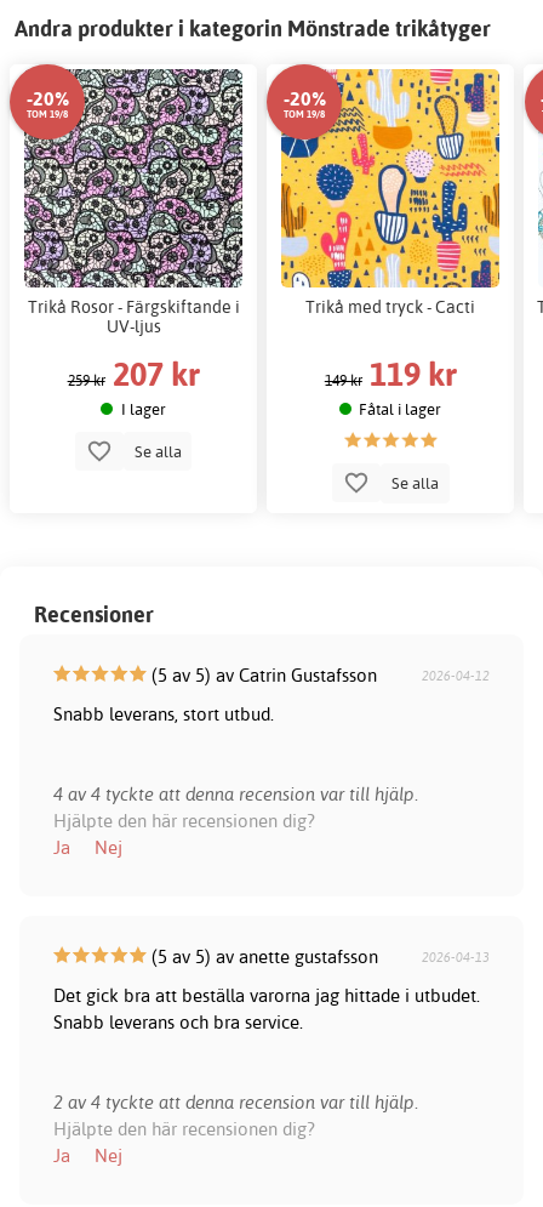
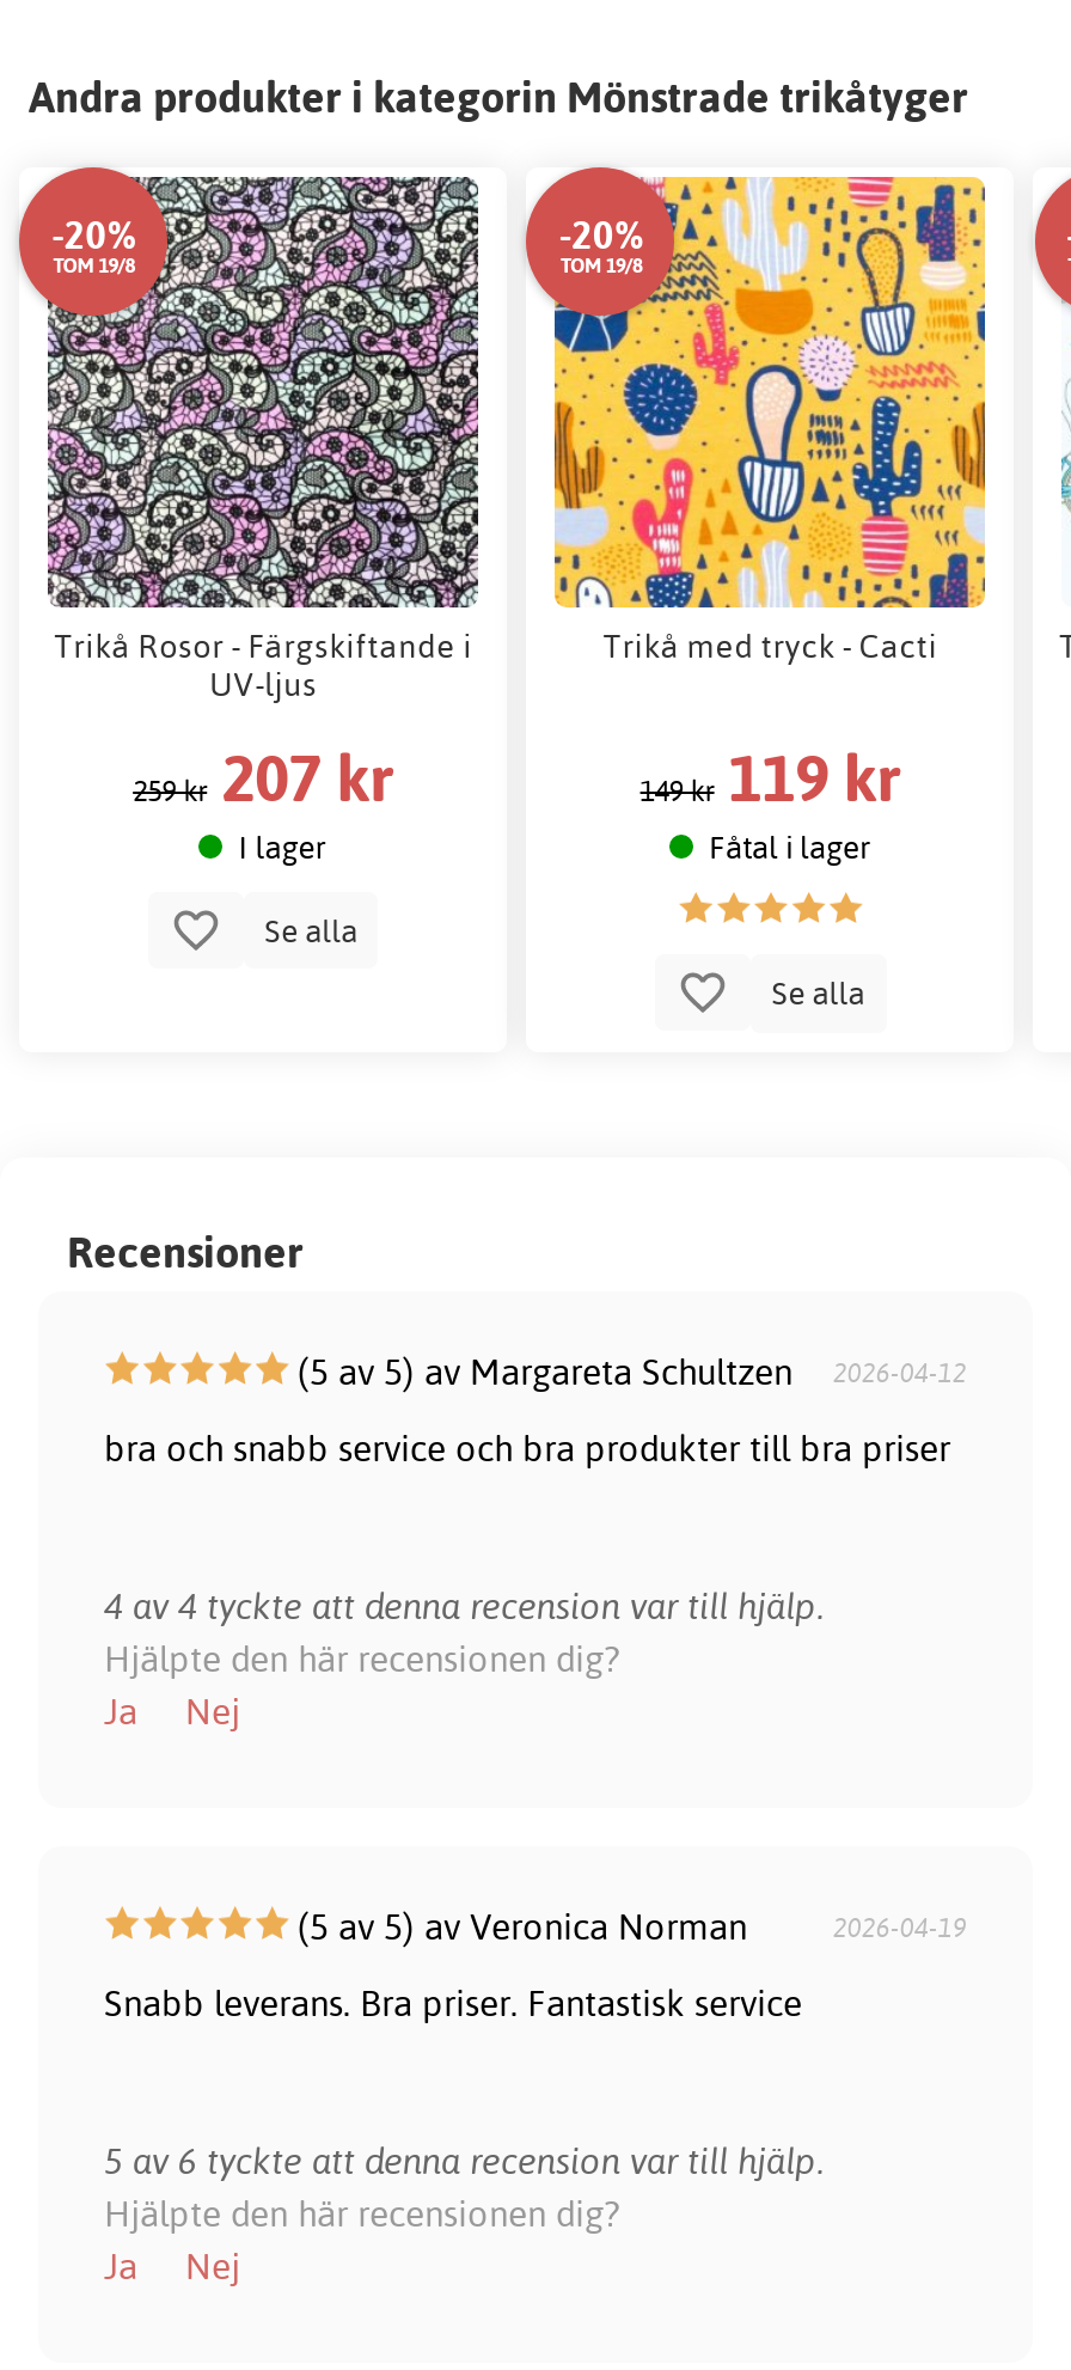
- (5 av 5) av Catrin Gustafsson
+ (5 av 5) av Margareta Schultzen

- Snabb leverans, stort utbud.
+ bra och snabb service och bra produkter till bra priser

- (5 av 5) av anette gustafsson
- 2026-04-13
+ (5 av 5) av Veronica Norman
+ 2026-04-19

- Det gick bra att beställa varorna jag hittade i utbudet.
- Snabb leverans och bra service.
+ Snabb leverans. Bra priser. Fantastisk service

- 2 av 4 tyckte att denna recension var till hjälp.
+ 5 av 6 tyckte att denna recension var till hjälp.
